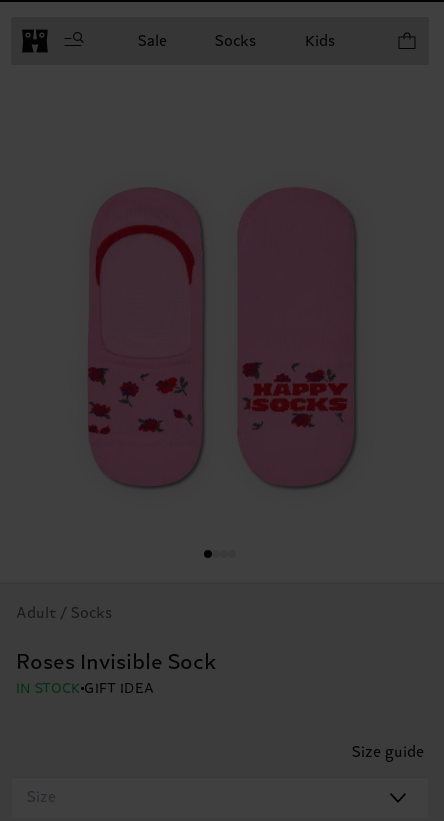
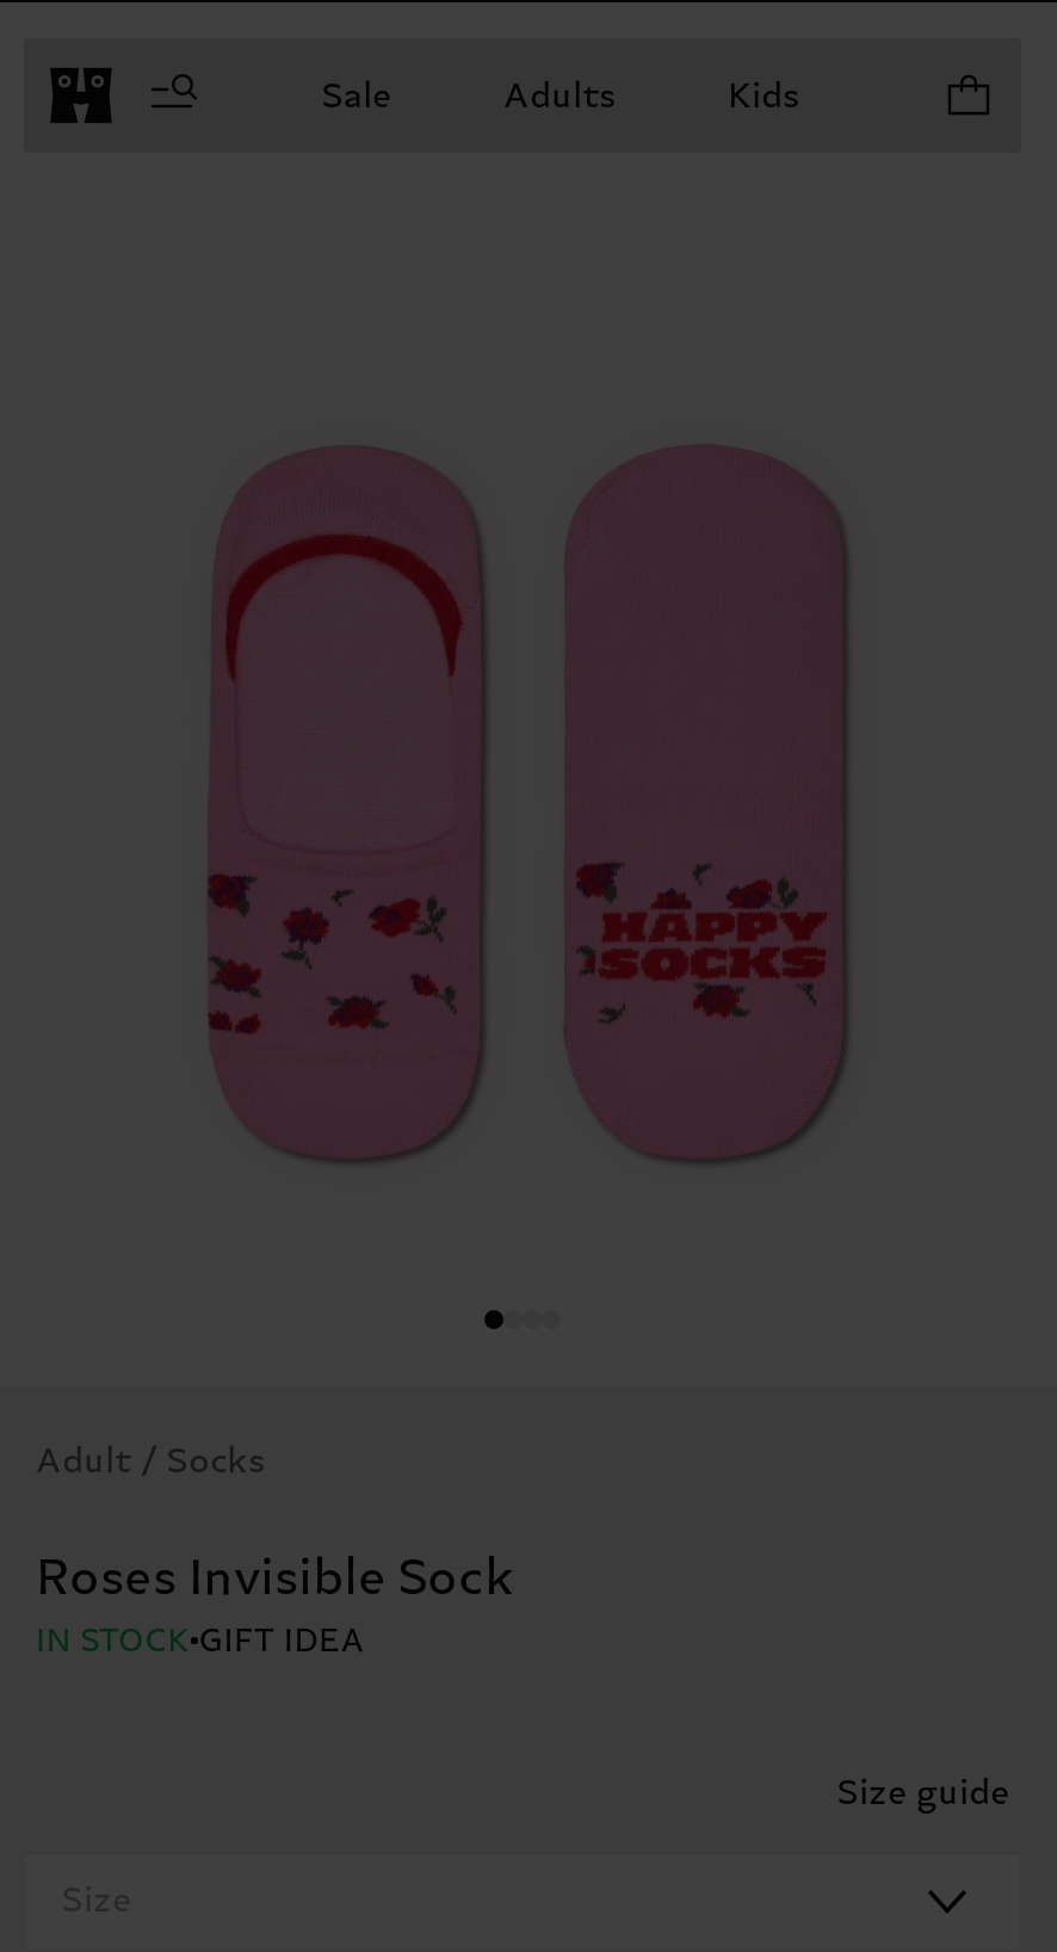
- Socks
+ Adults
